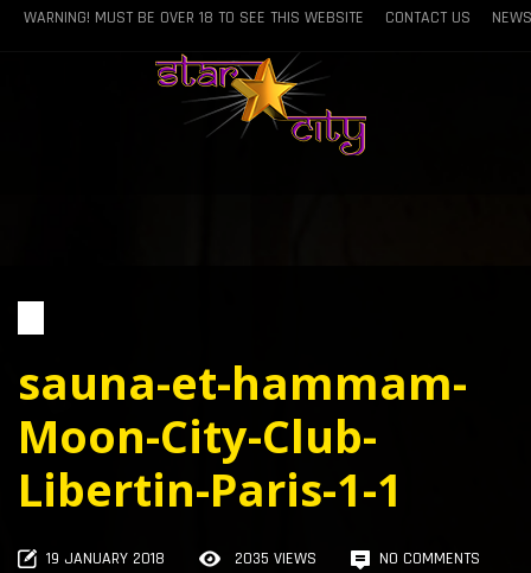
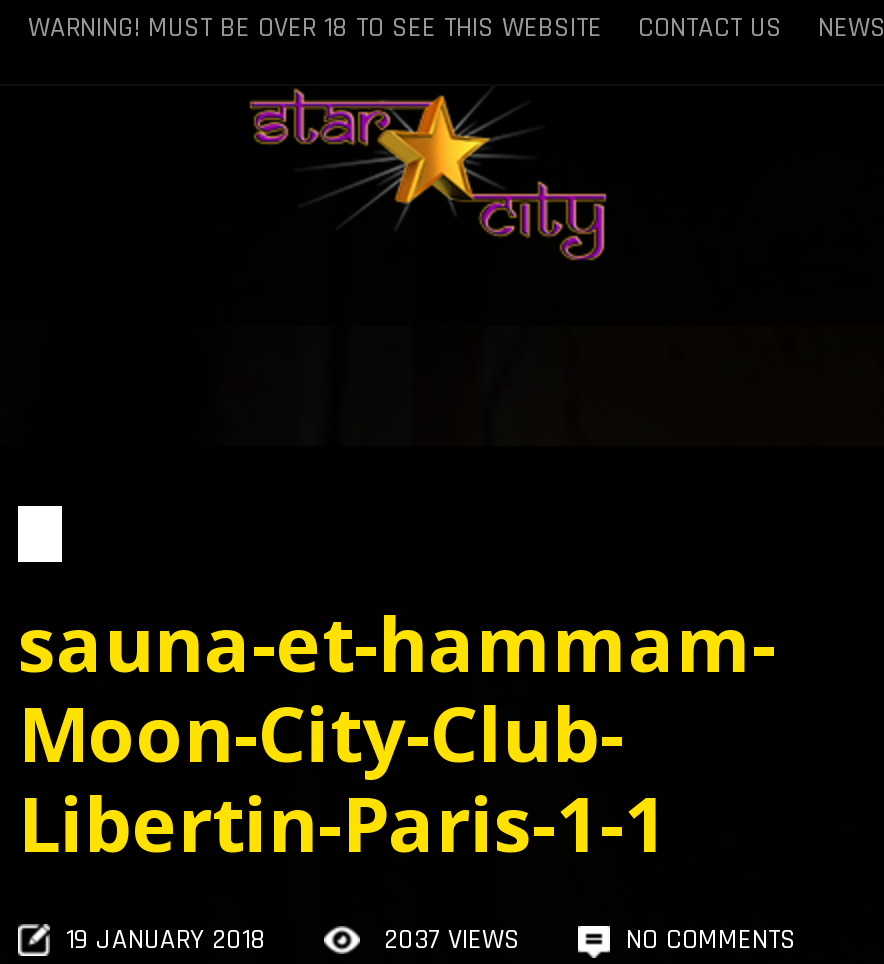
- 2035 VIEWS
+ 2037 VIEWS
